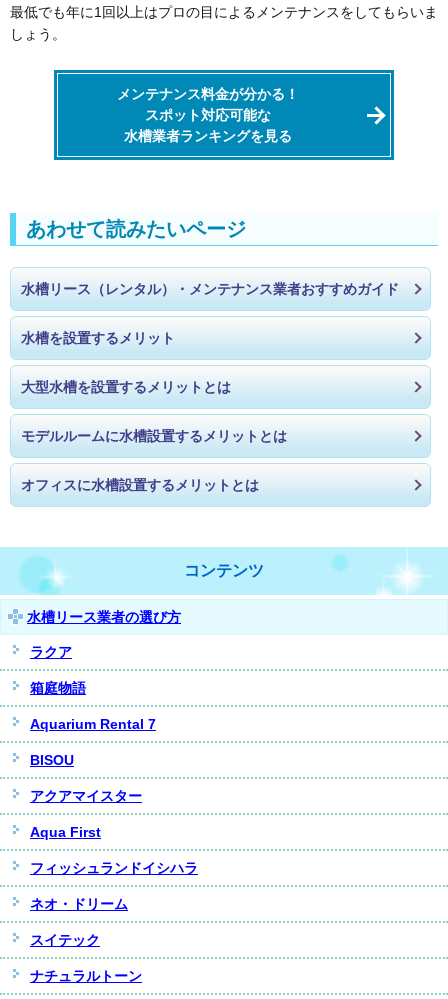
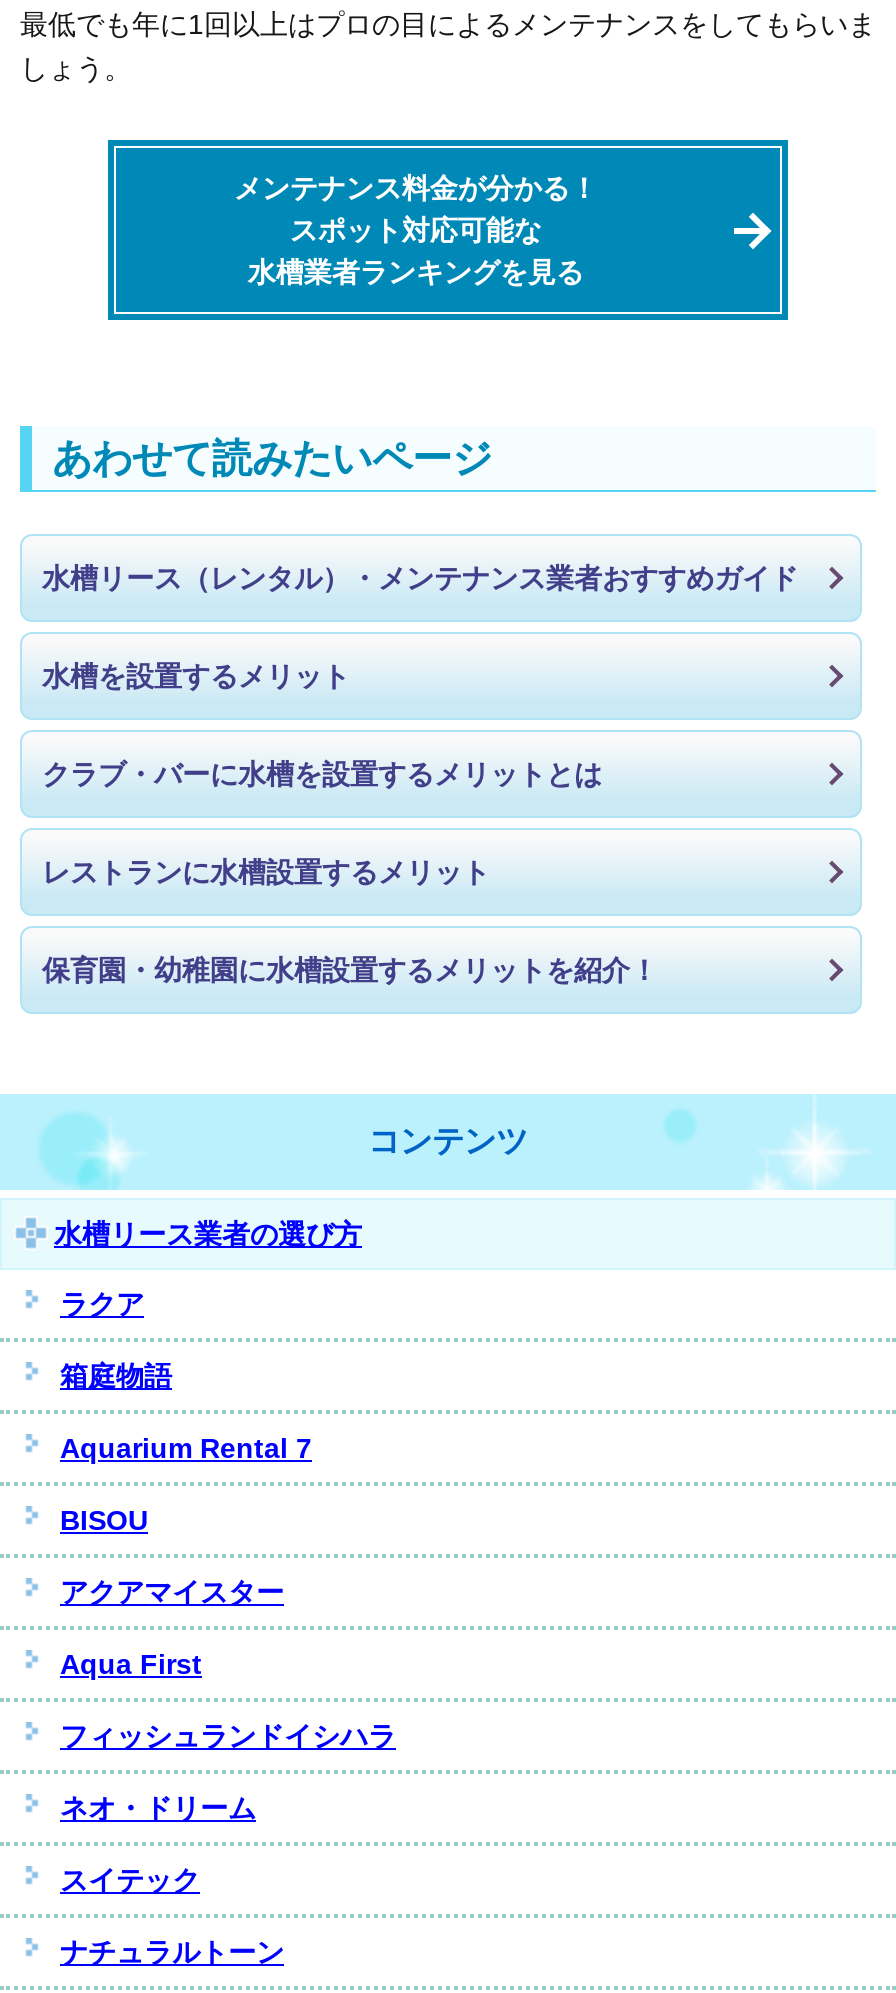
- 大型水槽を設置するメリットとは
+ クラブ・バーに水槽を設置するメリットとは

- モデルルームに水槽設置するメリットとは
+ レストランに水槽設置するメリット

- オフィスに水槽設置するメリットとは
+ 保育園・幼稚園に水槽設置するメリットを紹介！
